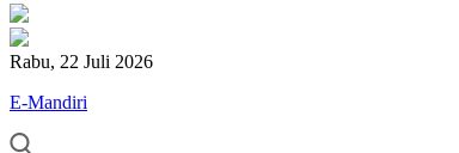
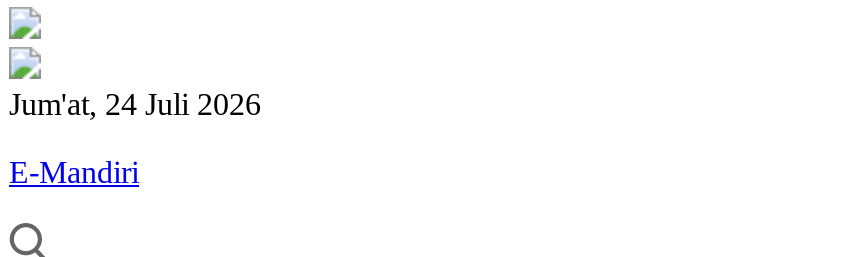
- Rabu, 22 Juli 2026
+ Jum'at, 24 Juli 2026
